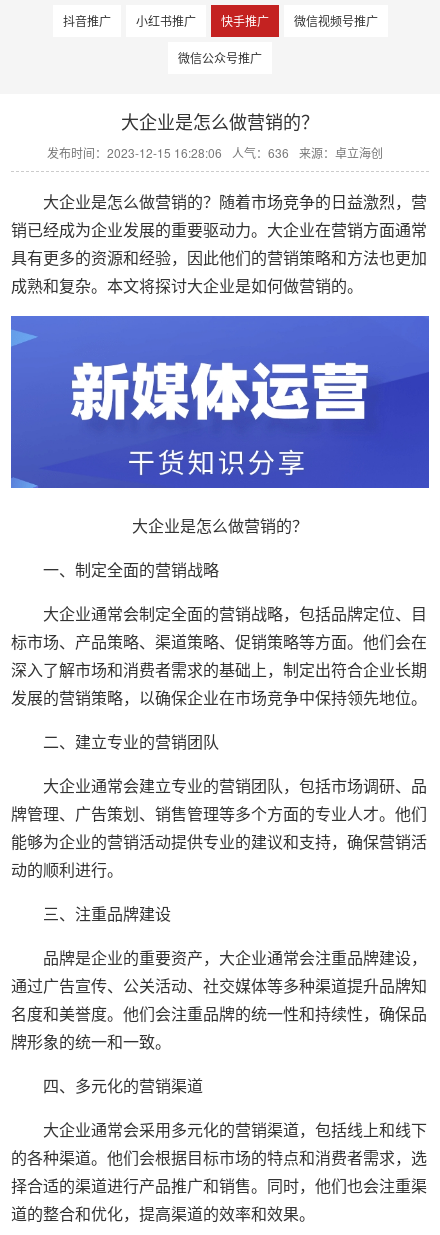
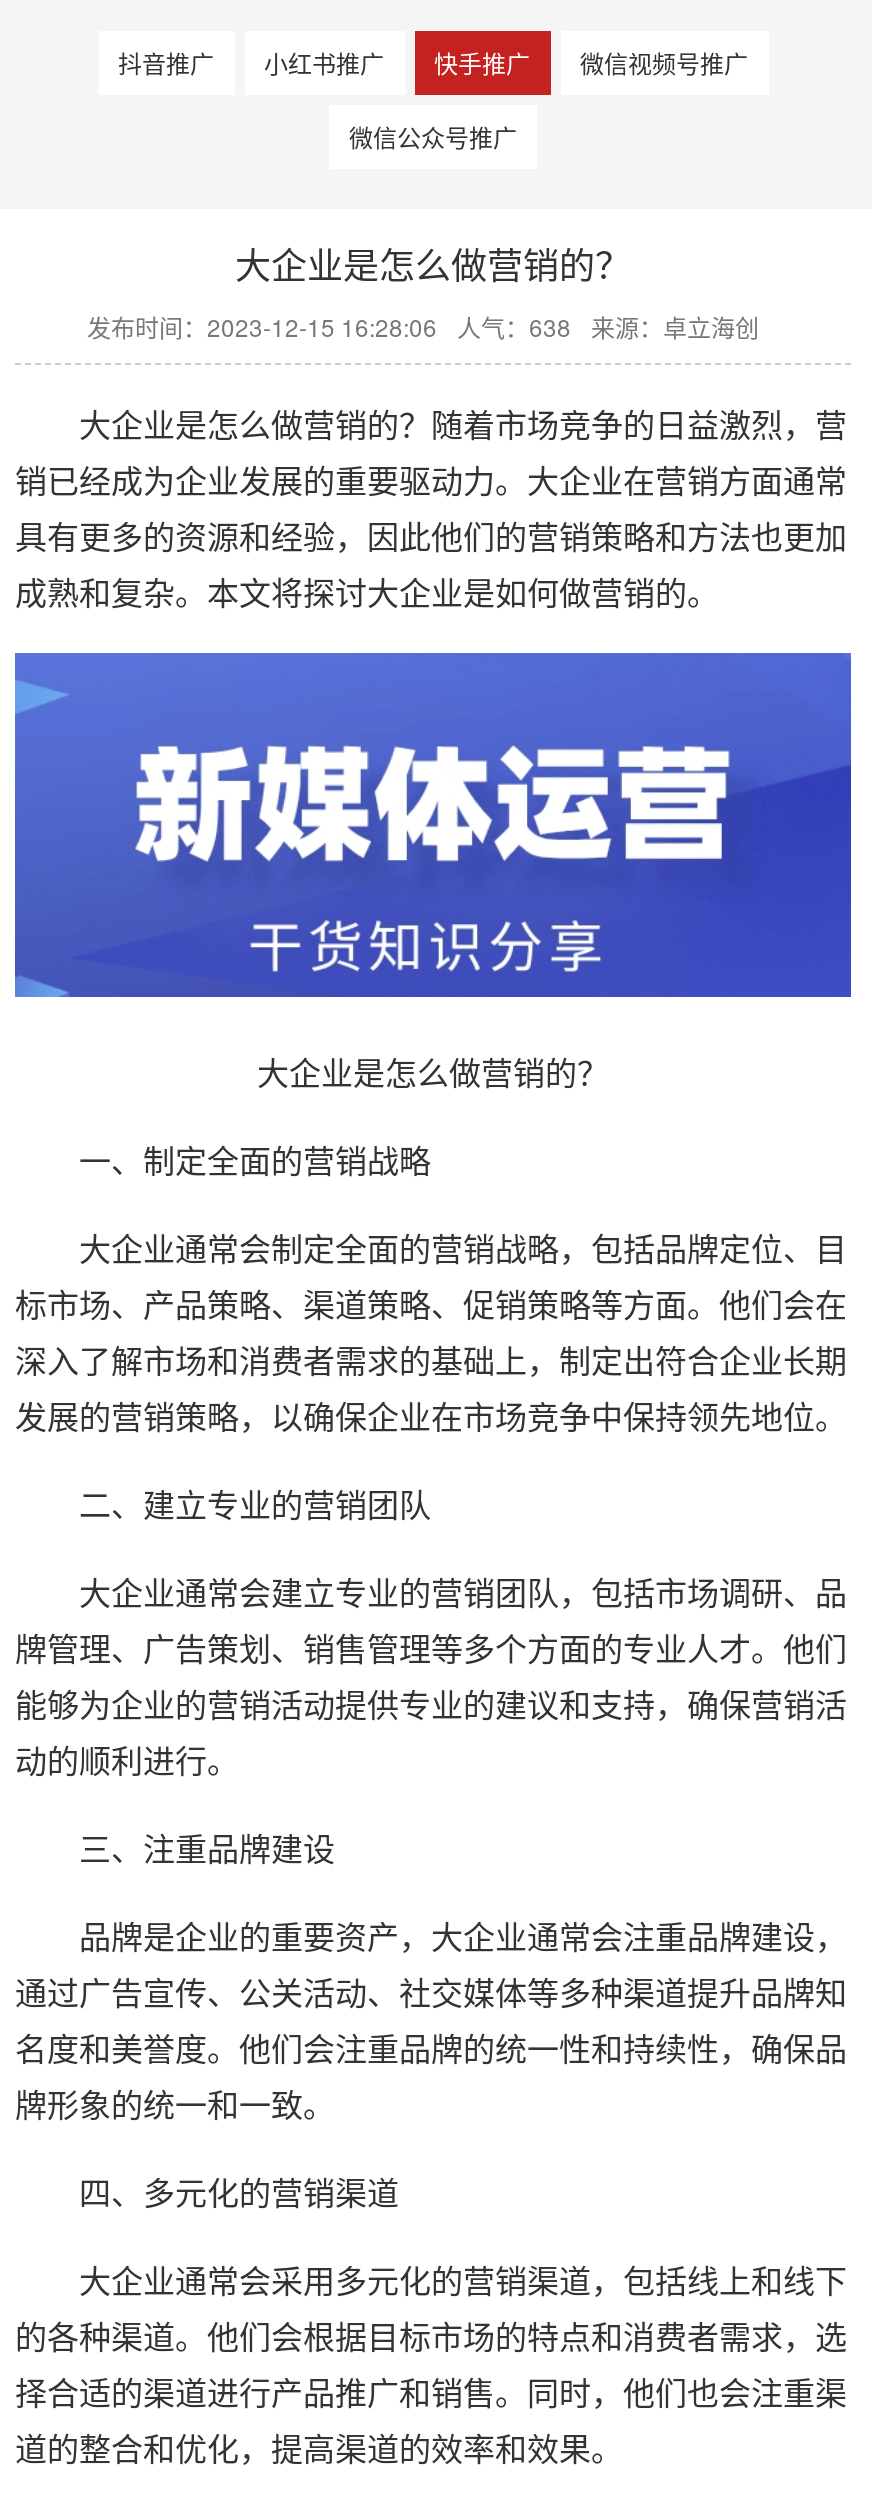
- 发布时间：2023-12-15 16:28:06 人气：636 来源：卓立海创
+ 发布时间：2023-12-15 16:28:06 人气：638 来源：卓立海创
